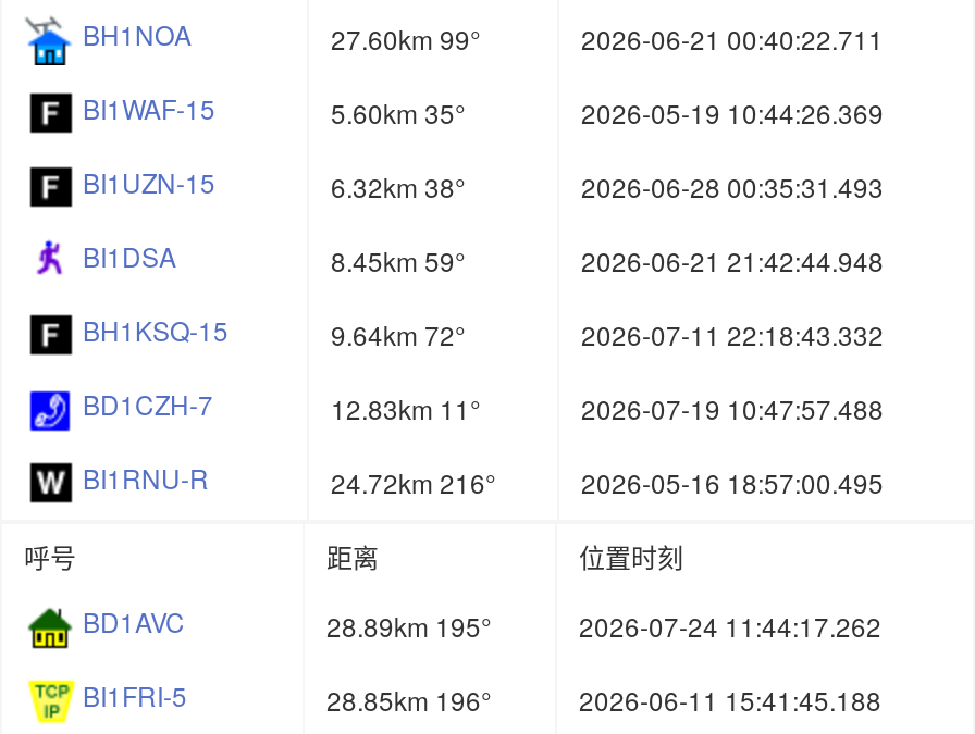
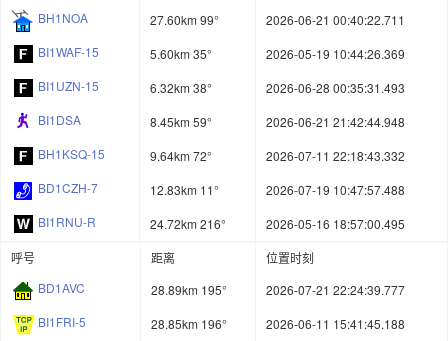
- 2026-07-24 11:44:17.262
+ 2026-07-21 22:24:39.777
